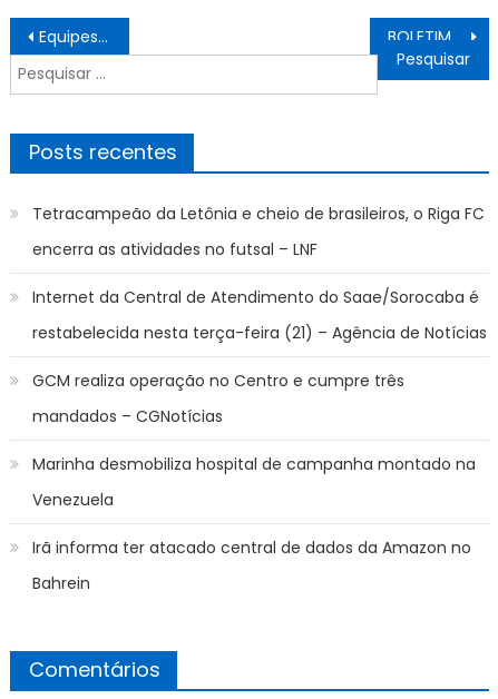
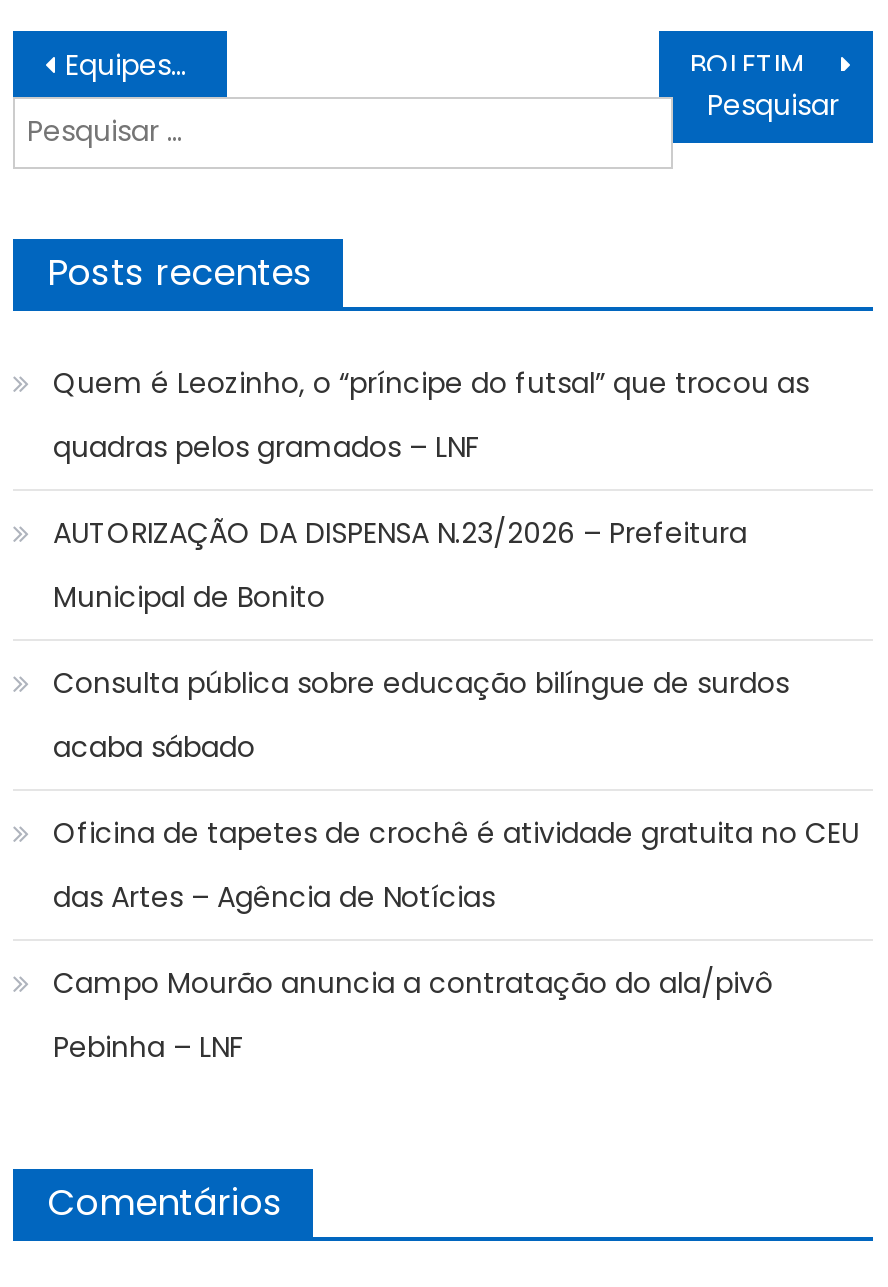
- Tetracampeão da Letônia e cheio de brasileiros, o Riga FC
+ Quem é Leozinho, o “príncipe do futsal” que trocou as

- encerra as atividades no futsal – LNF
+ quadras pelos gramados – LNF

- Internet da Central de Atendimento do Saae/Sorocaba é
+ AUTORIZAÇÃO DA DISPENSA N.23/2026 – Prefeitura

- restabelecida nesta terça-feira (21) – Agência de Notícias
+ Municipal de Bonito

- GCM realiza operação no Centro e cumpre três
+ Consulta pública sobre educação bilíngue de surdos

- mandados – CGNotícias
+ acaba sábado

- Marinha desmobiliza hospital de campanha montado na
+ Oficina de tapetes de crochê é atividade gratuita no CEU

- Venezuela
+ das Artes – Agência de Notícias

- Irã informa ter atacado central de dados da Amazon no
+ Campo Mourão anuncia a contratação do ala/pivô

- Bahrein
+ Pebinha – LNF
